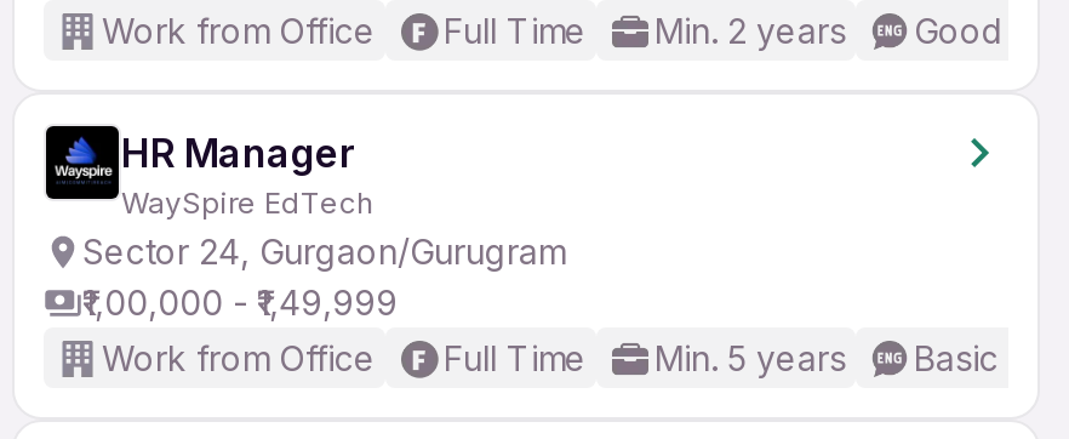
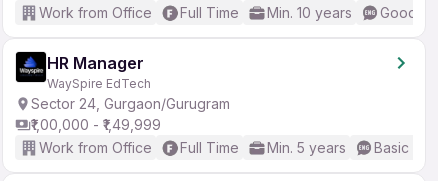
- Min. 2 years
+ Min. 10 years
